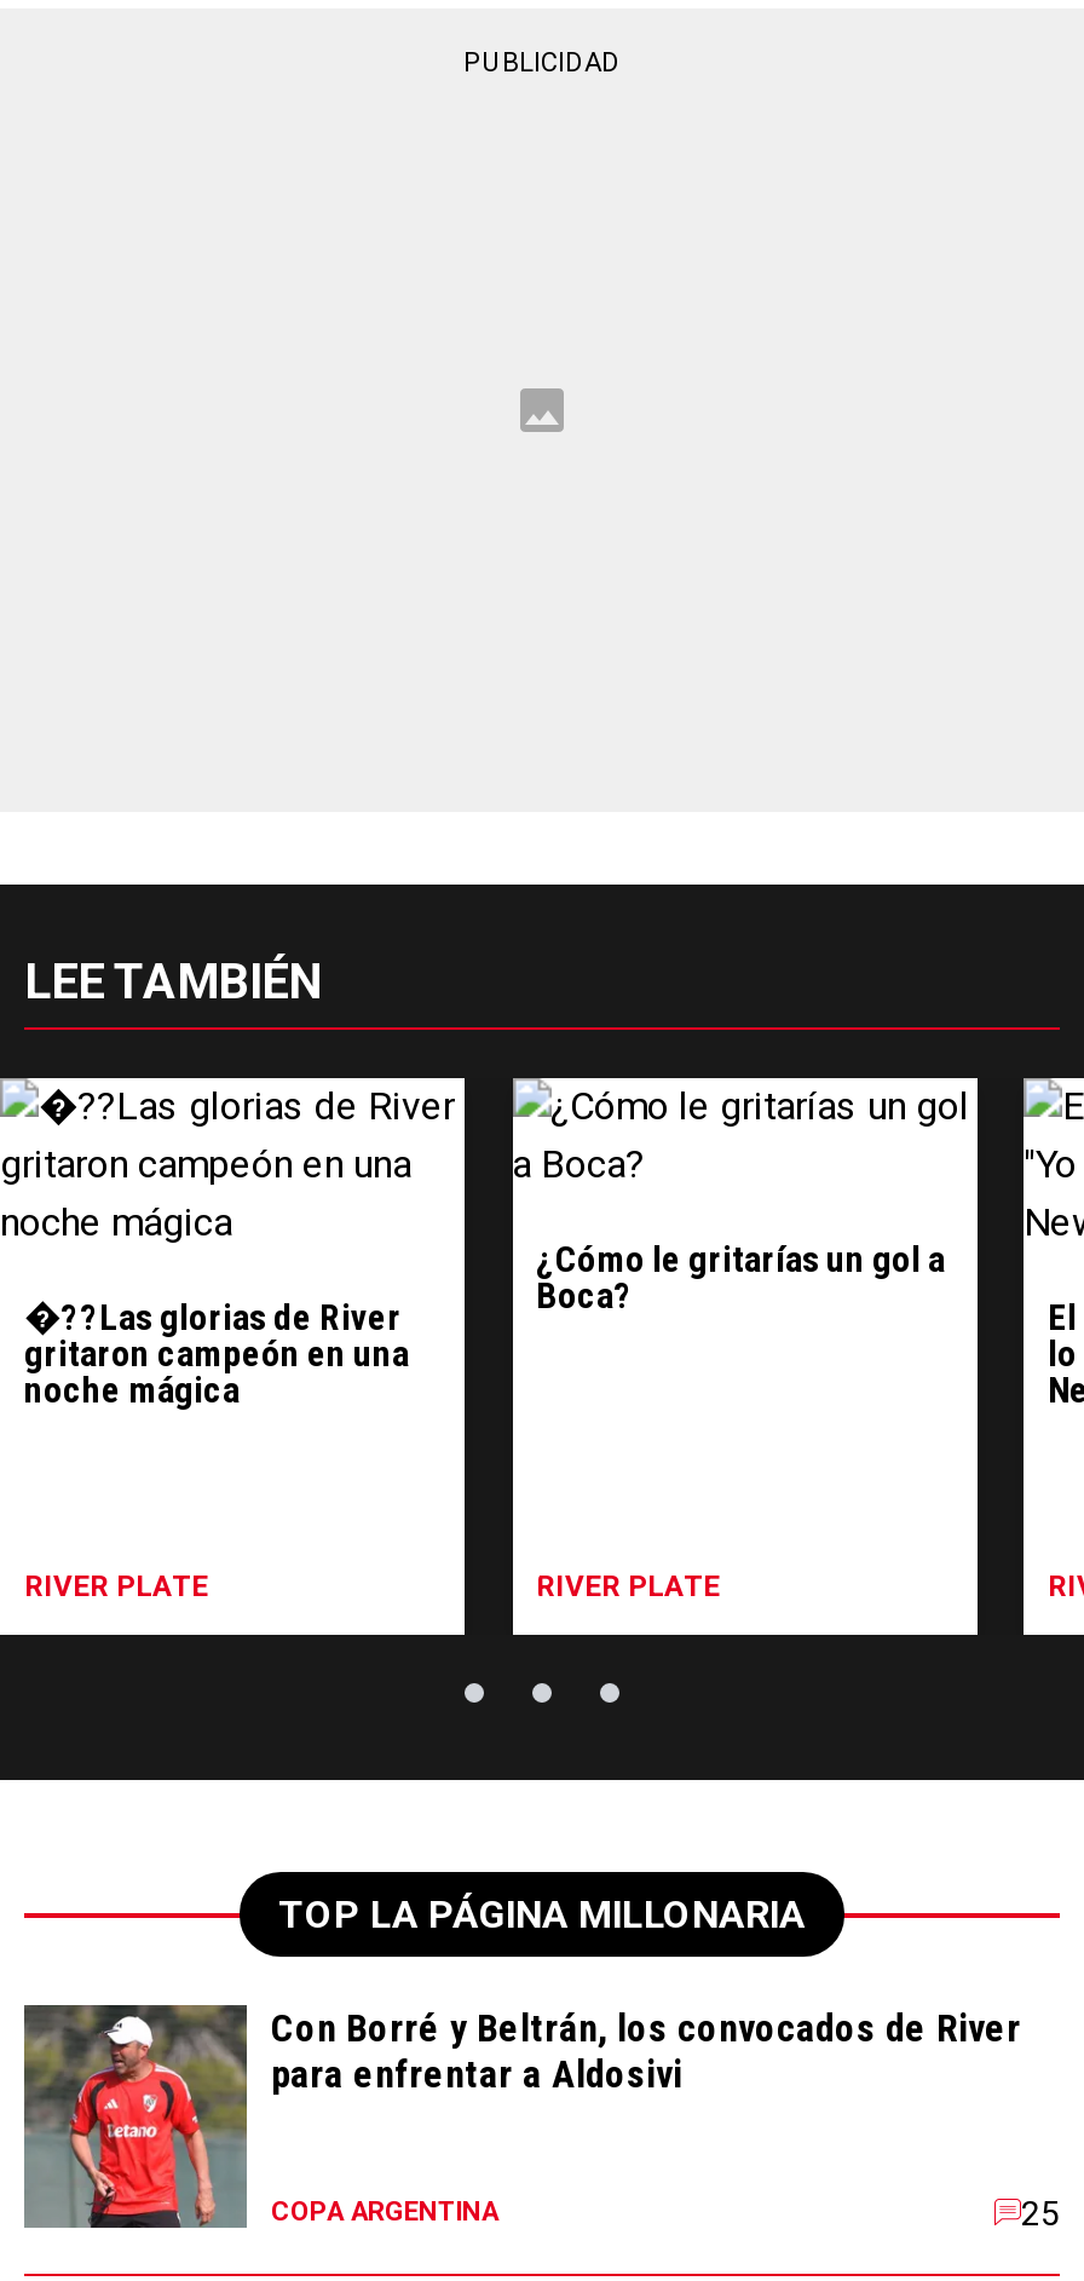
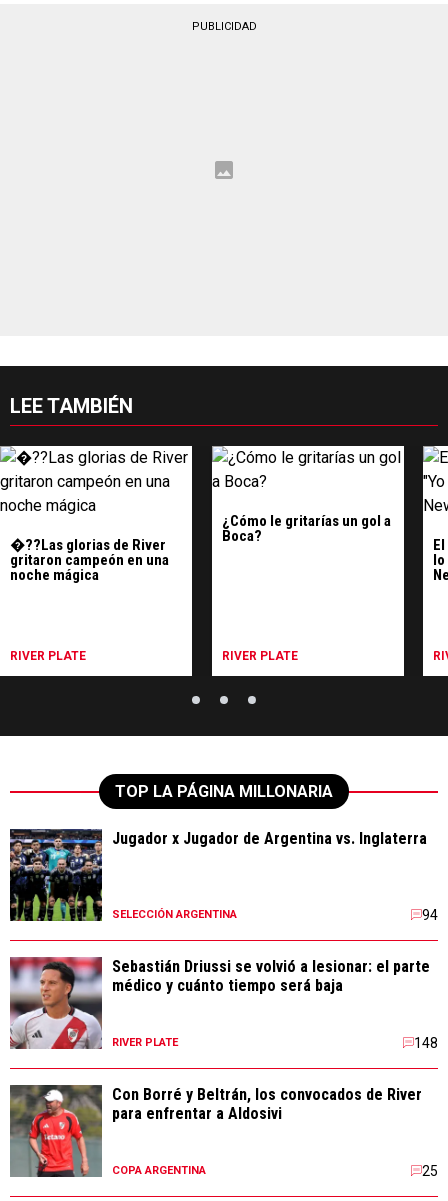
+ [image]
+ Jugador x Jugador de Argentina vs. Inglaterra

+ [image]
+ SELECCIÓN ARGENTINA
+ 94
+ Sebastián Driussi se volvió a lesionar: el parte
+ médico y cuánto tiempo será baja
+ RIVER PLATE
+ 148
